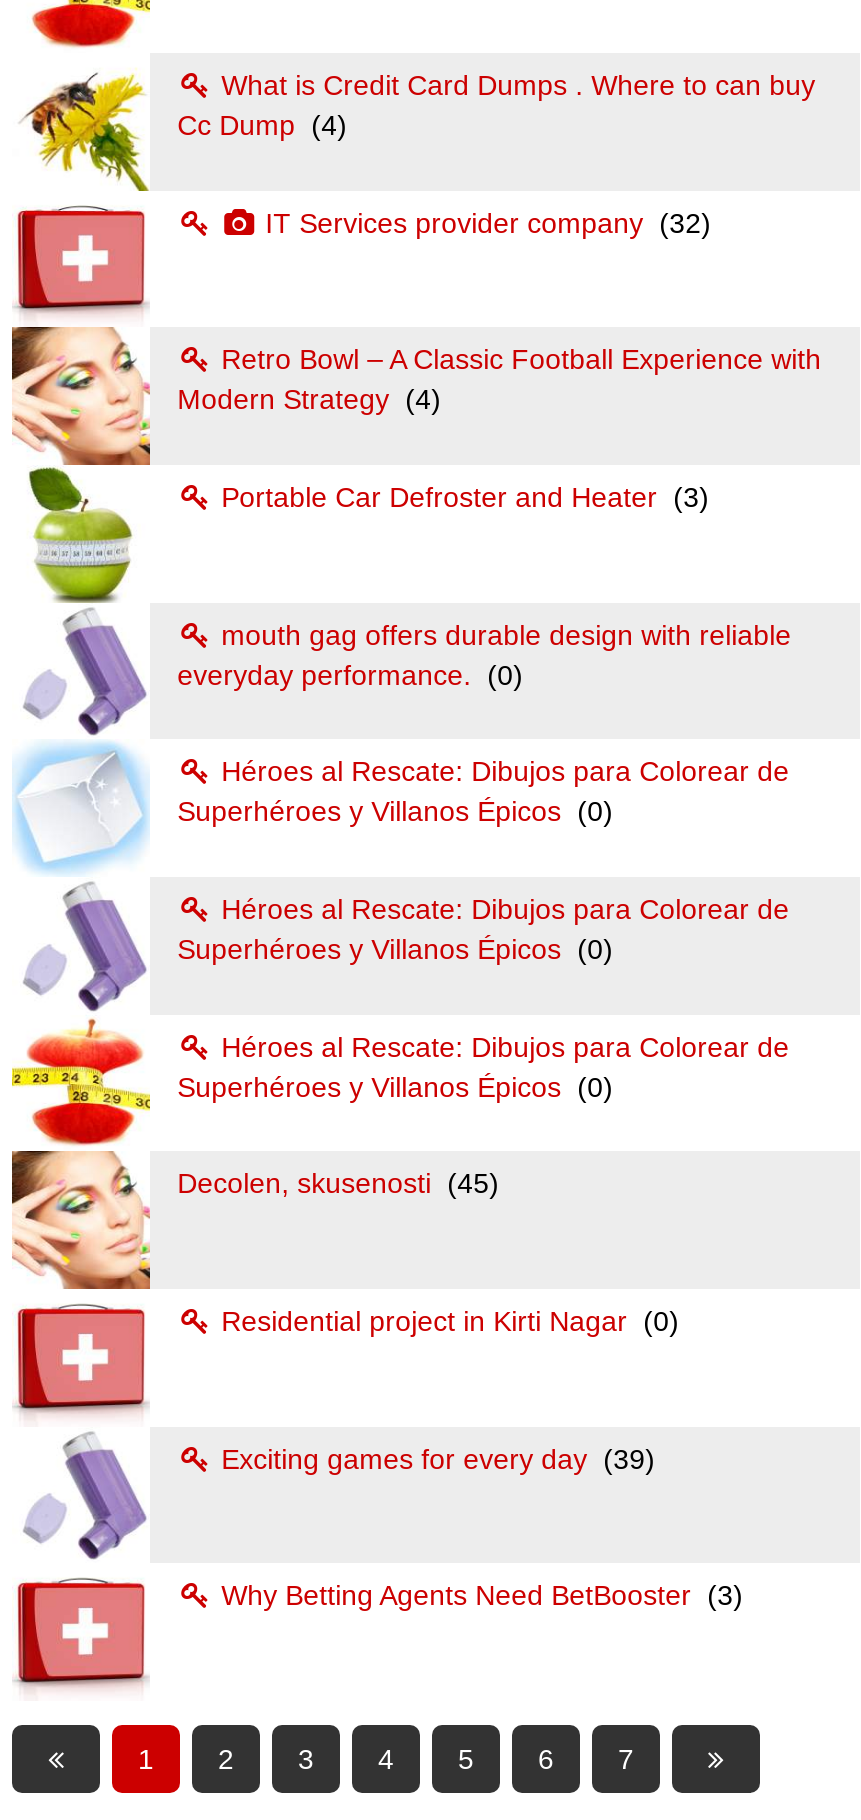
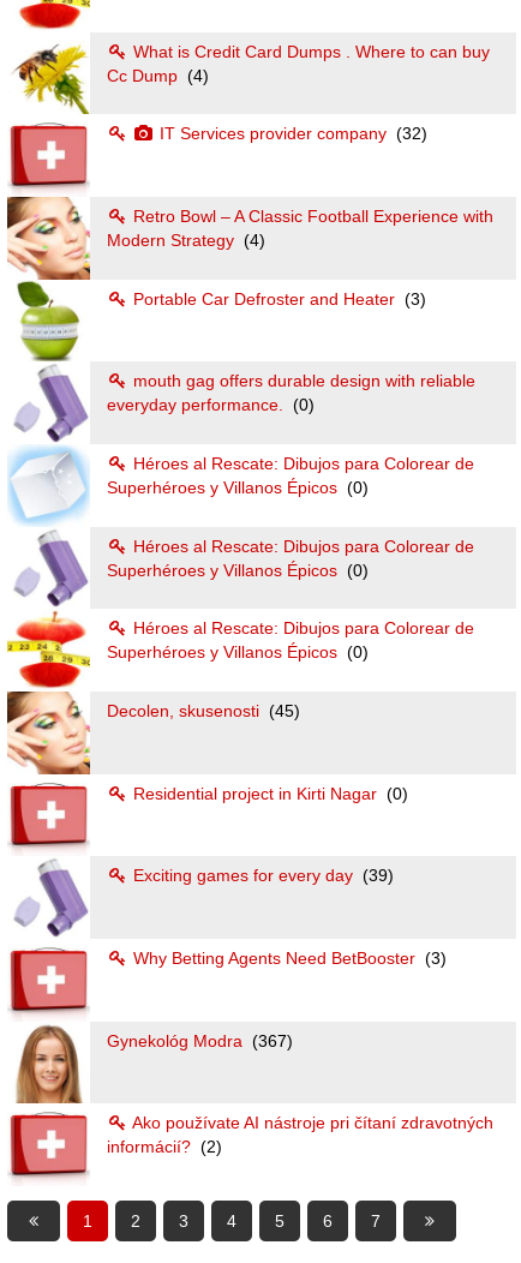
+ [image]
+ Gynekológ Modra (367)

+ Ako používate AI nástroje pri čítaní zdravotných
+ informácií? (2)
